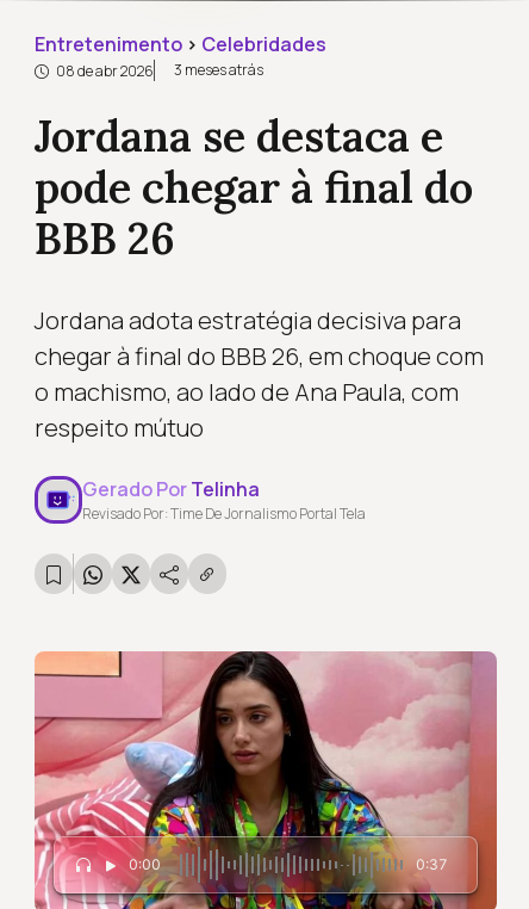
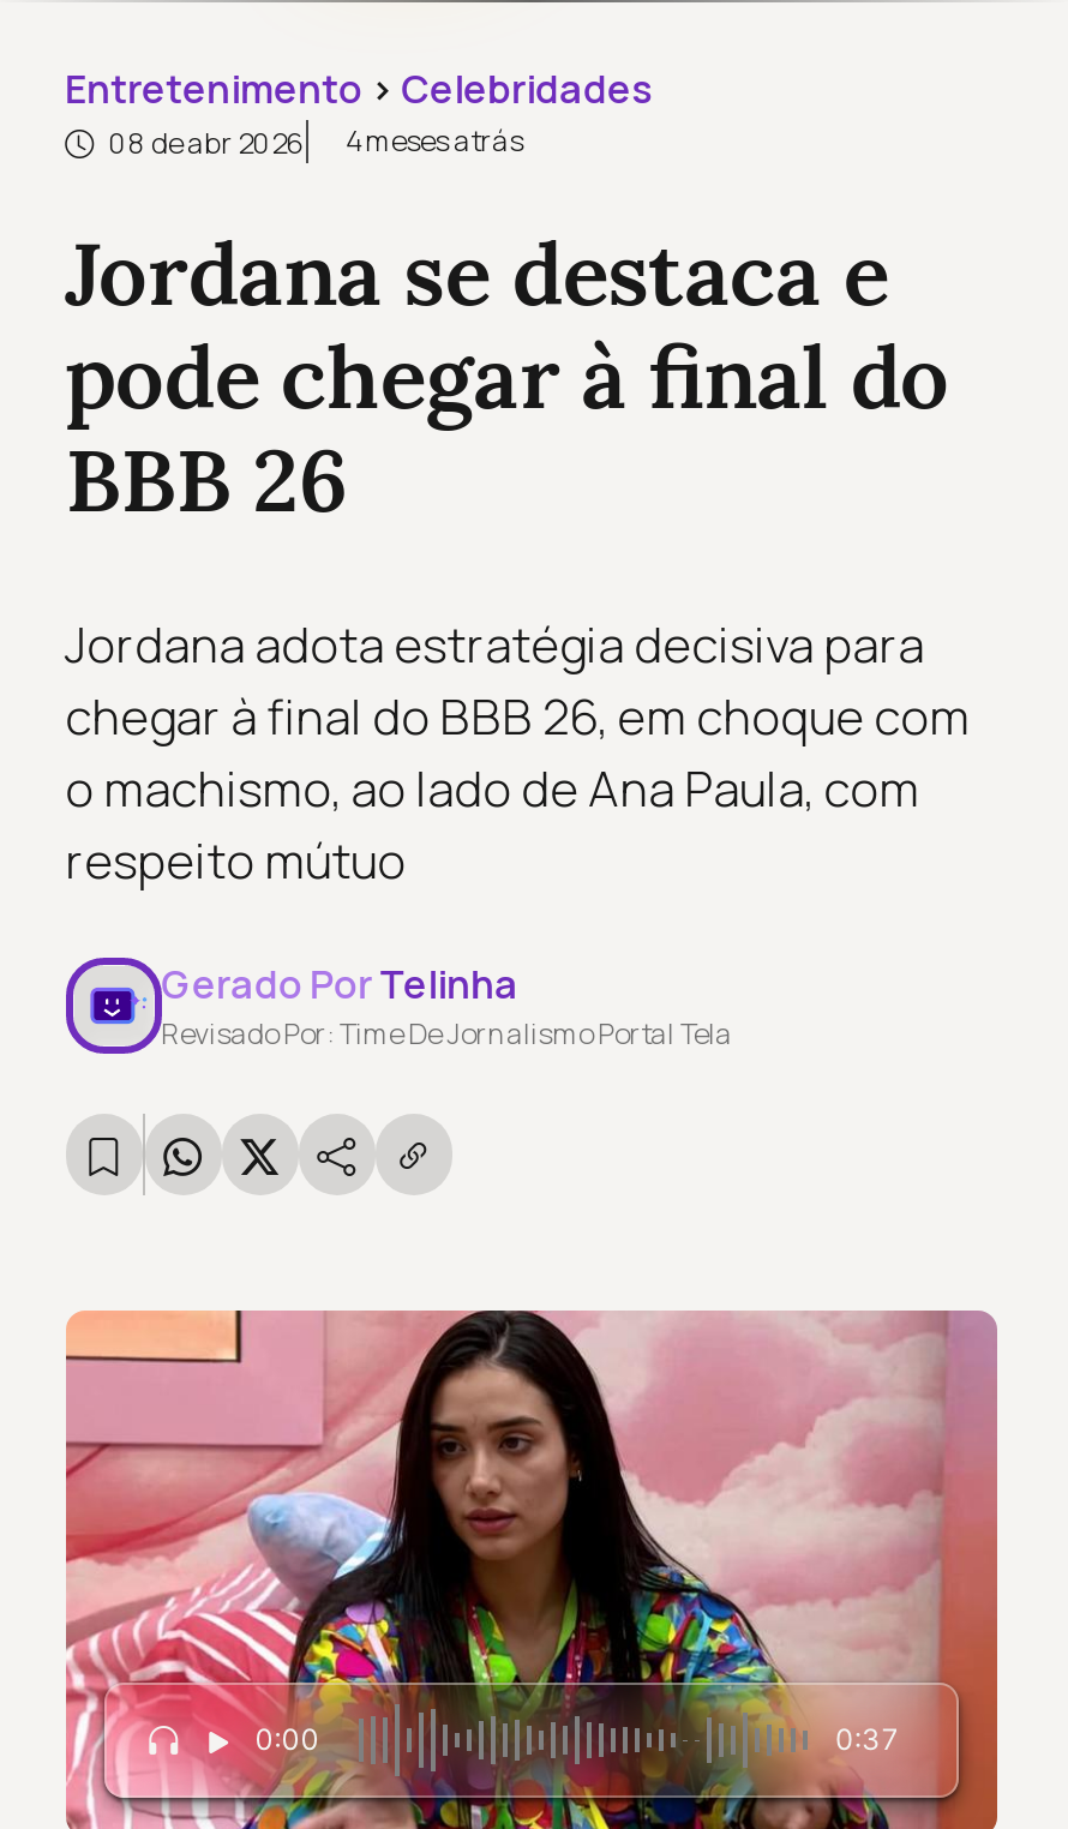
- 08 de abr 2026 3 meses atrás
+ 08 de abr 2026 4 meses atrás
